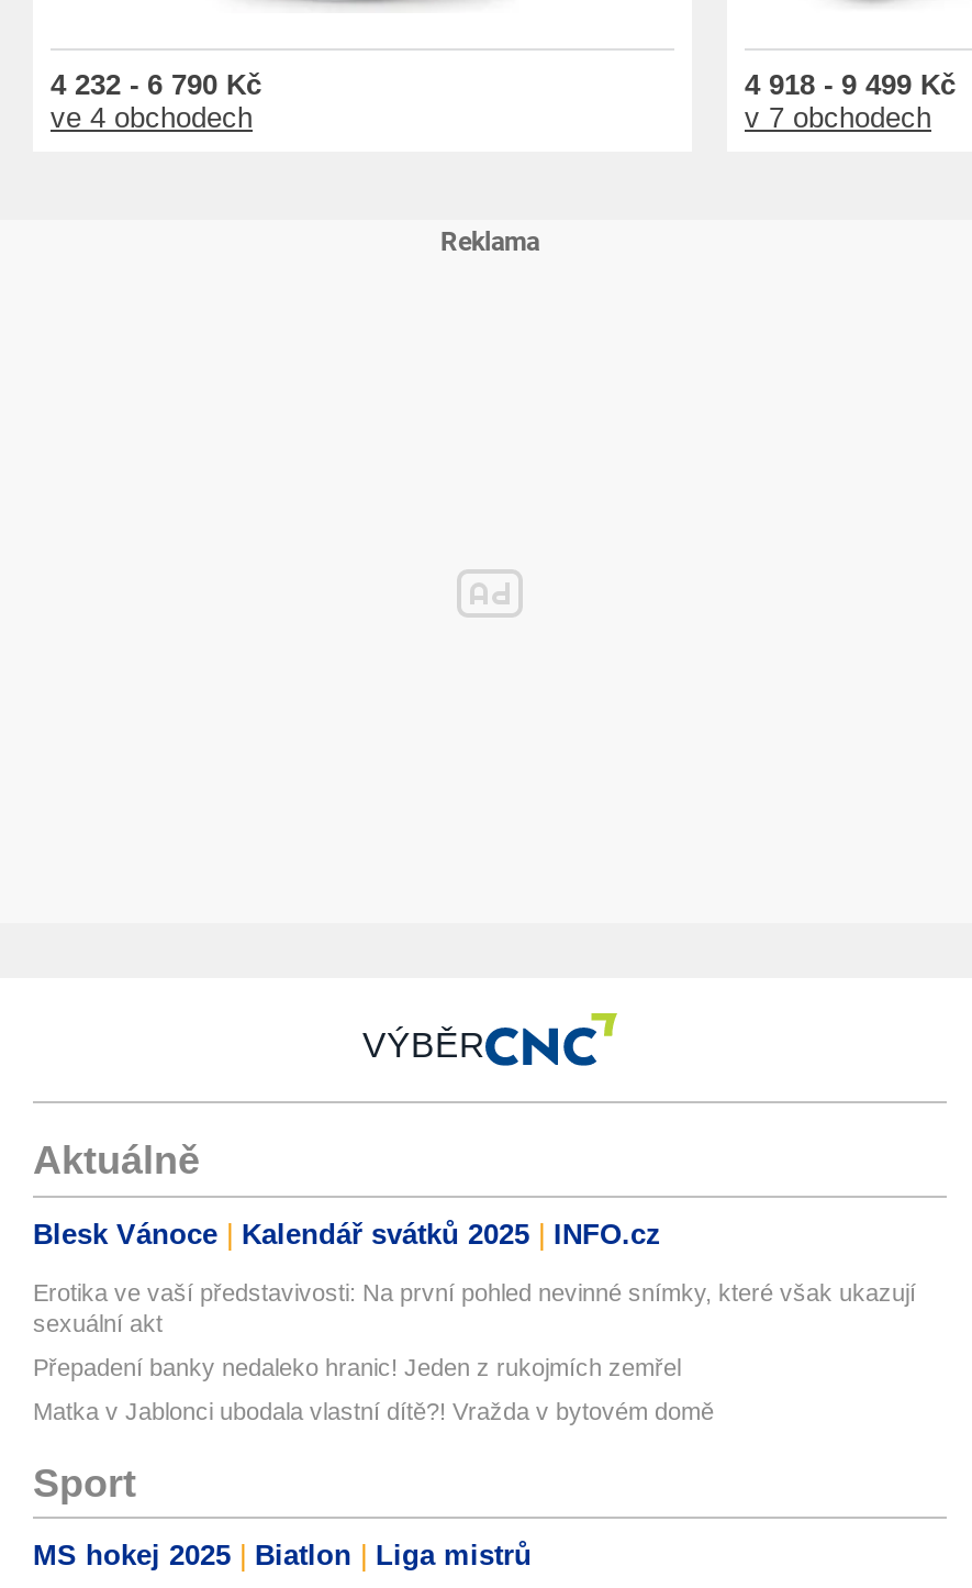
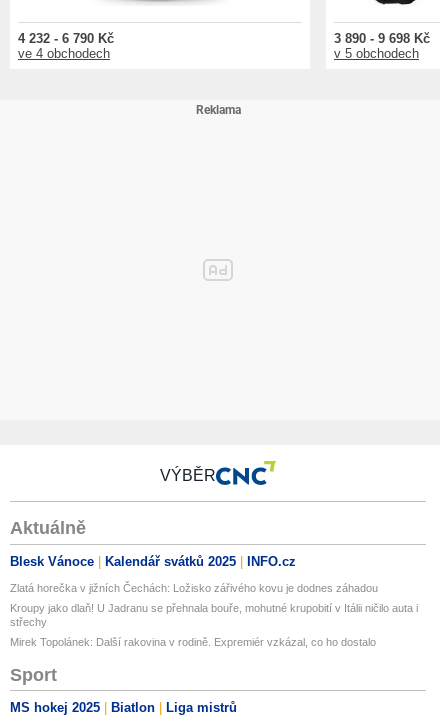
- 4 918 - 9 499 Kč
+ 3 890 - 9 698 Kč

- v 7 obchodech
+ v 5 obchodech

- Erotika ve vaší představivosti: Na první pohled nevinné snímky, které však ukazují
- sexuální akt
+ Zlatá horečka v jižních Čechách: Ložisko zářivého kovu je dodnes záhadou

- Přepadení banky nedaleko hranic! Jeden z rukojmích zemřel
+ Kroupy jako dlaň! U Jadranu se přehnala bouře, mohutné krupobití v Itálii ničilo auta i
+ střechy

- Matka v Jablonci ubodala vlastní dítě?! Vražda v bytovém domě
+ Mirek Topolánek: Další rakovina v rodině. Expremiér vzkázal, co ho dostalo
